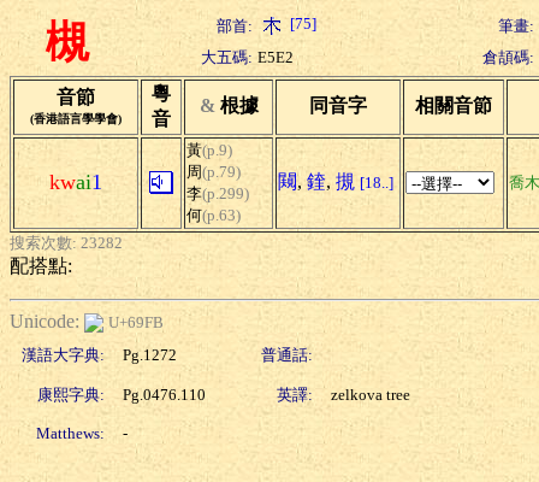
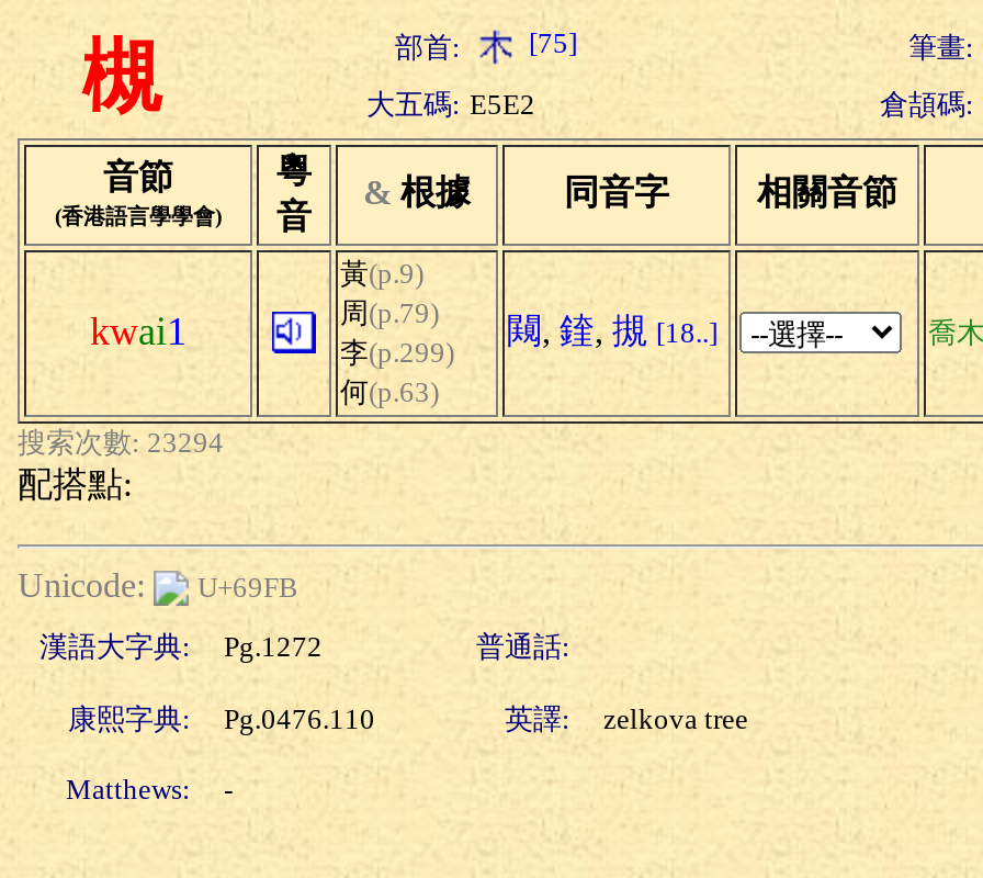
- 搜索次數: 23282
+ 搜索次數: 23294
